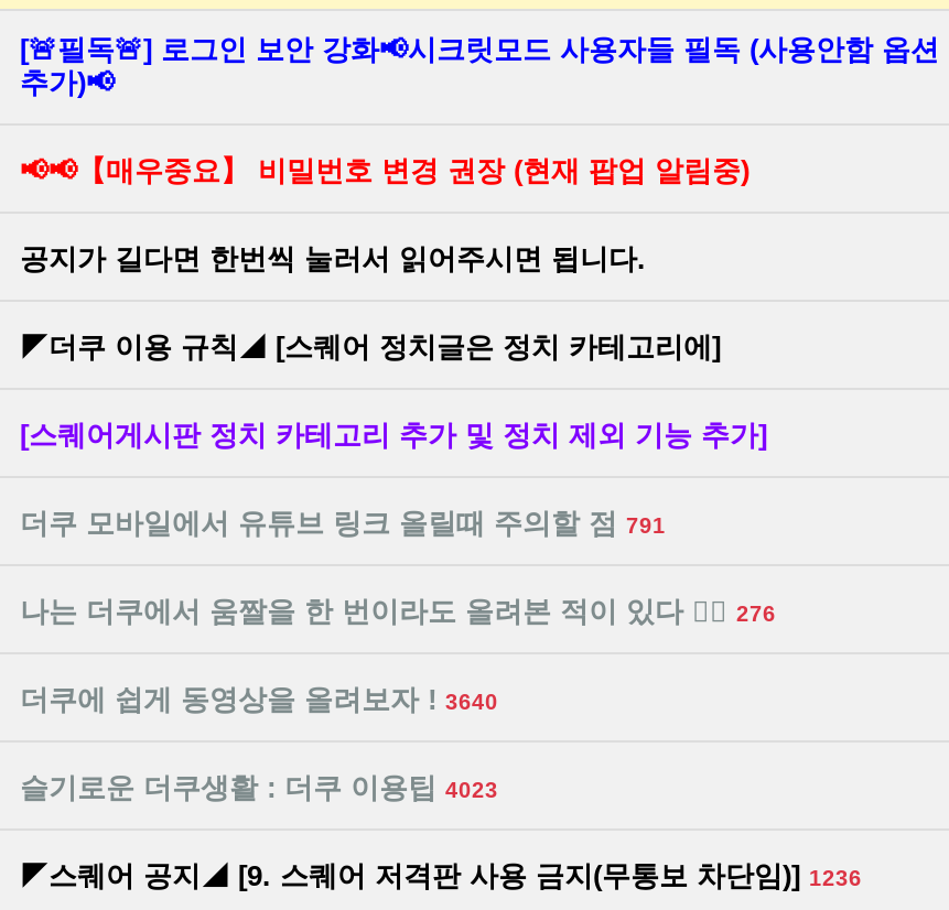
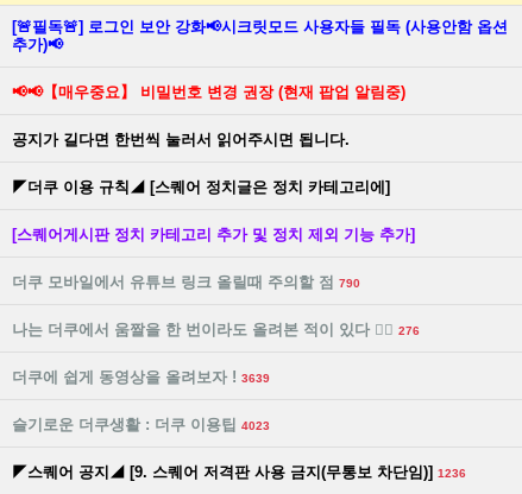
- 더쿠 모바일에서 유튜브 링크 올릴때 주의할 점 791
+ 더쿠 모바일에서 유튜브 링크 올릴때 주의할 점 790

- 더쿠에 쉽게 동영상을 올려보자 ! 3640
+ 더쿠에 쉽게 동영상을 올려보자 ! 3639
